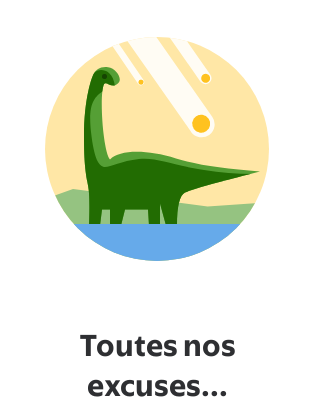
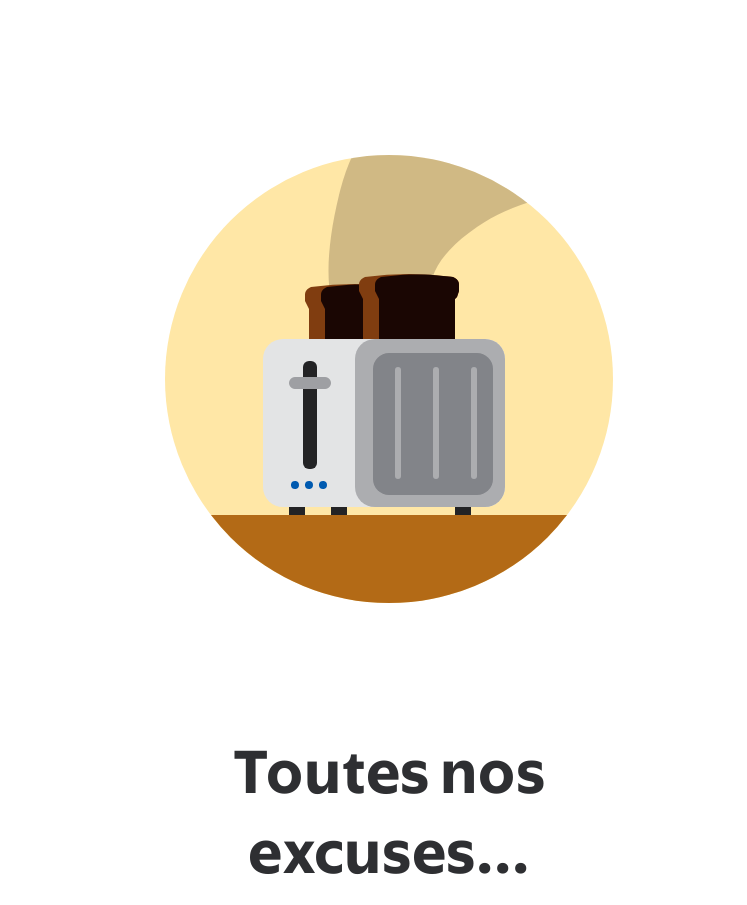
- [image]
+ [image]
